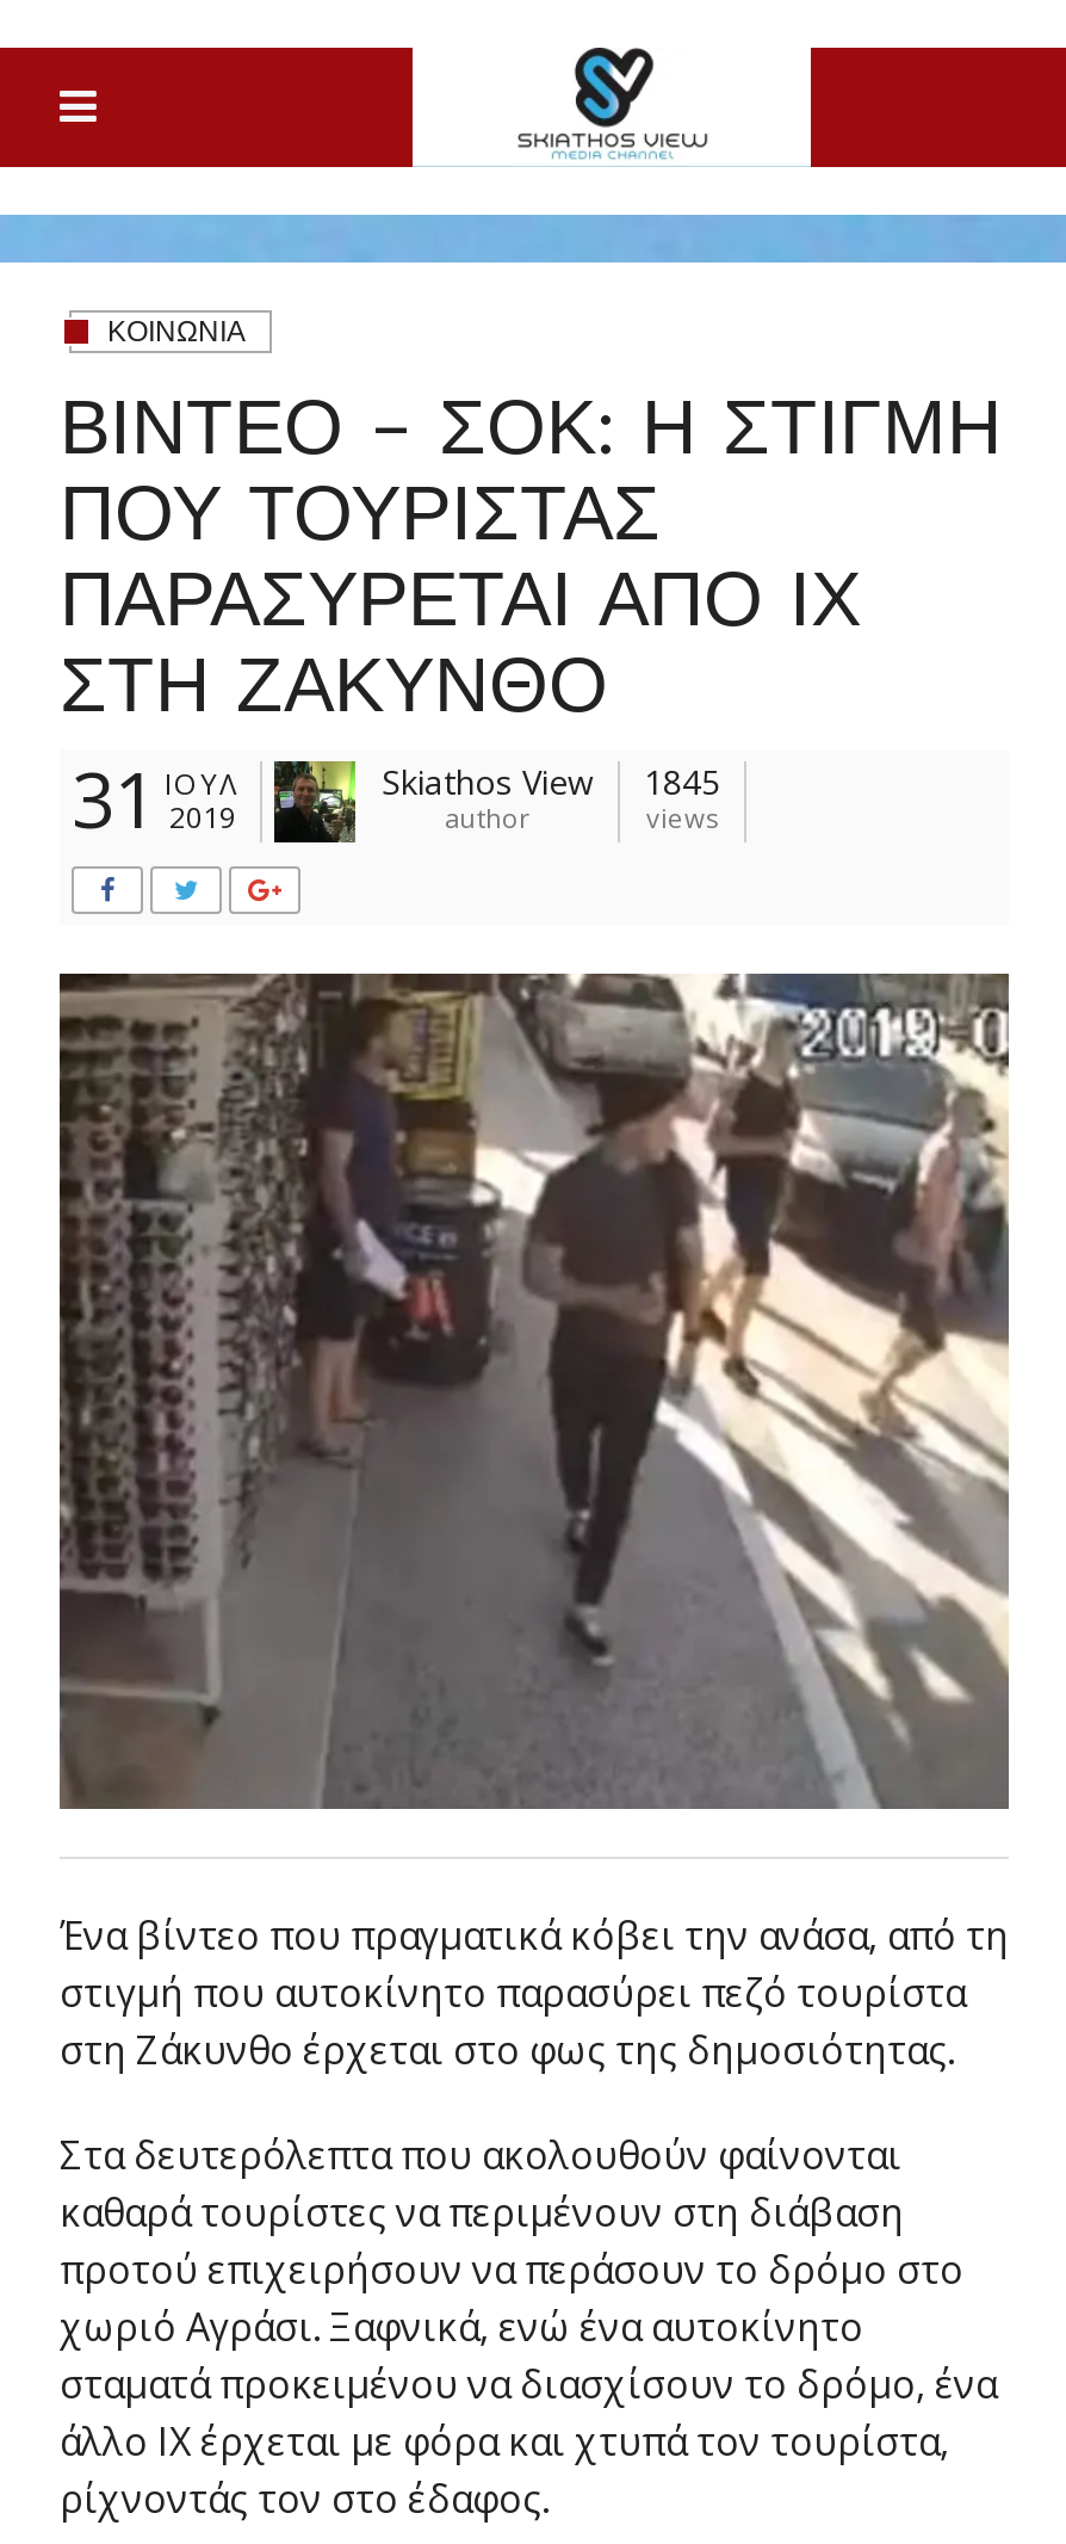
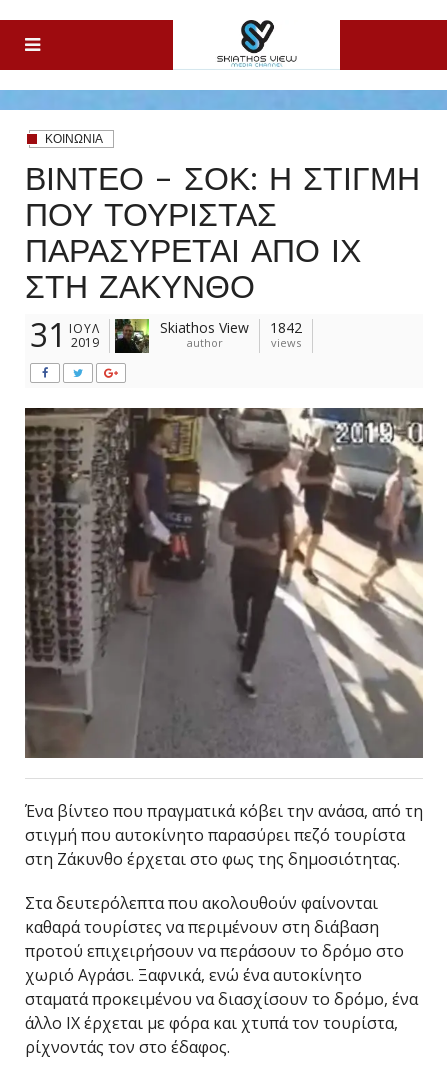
- Skiathos View 1845
+ Skiathos View 1842
